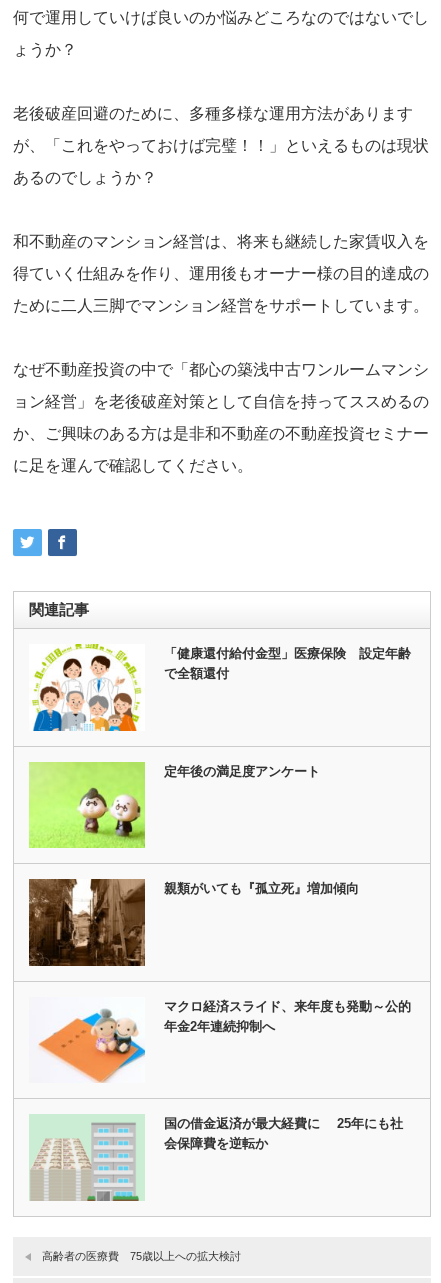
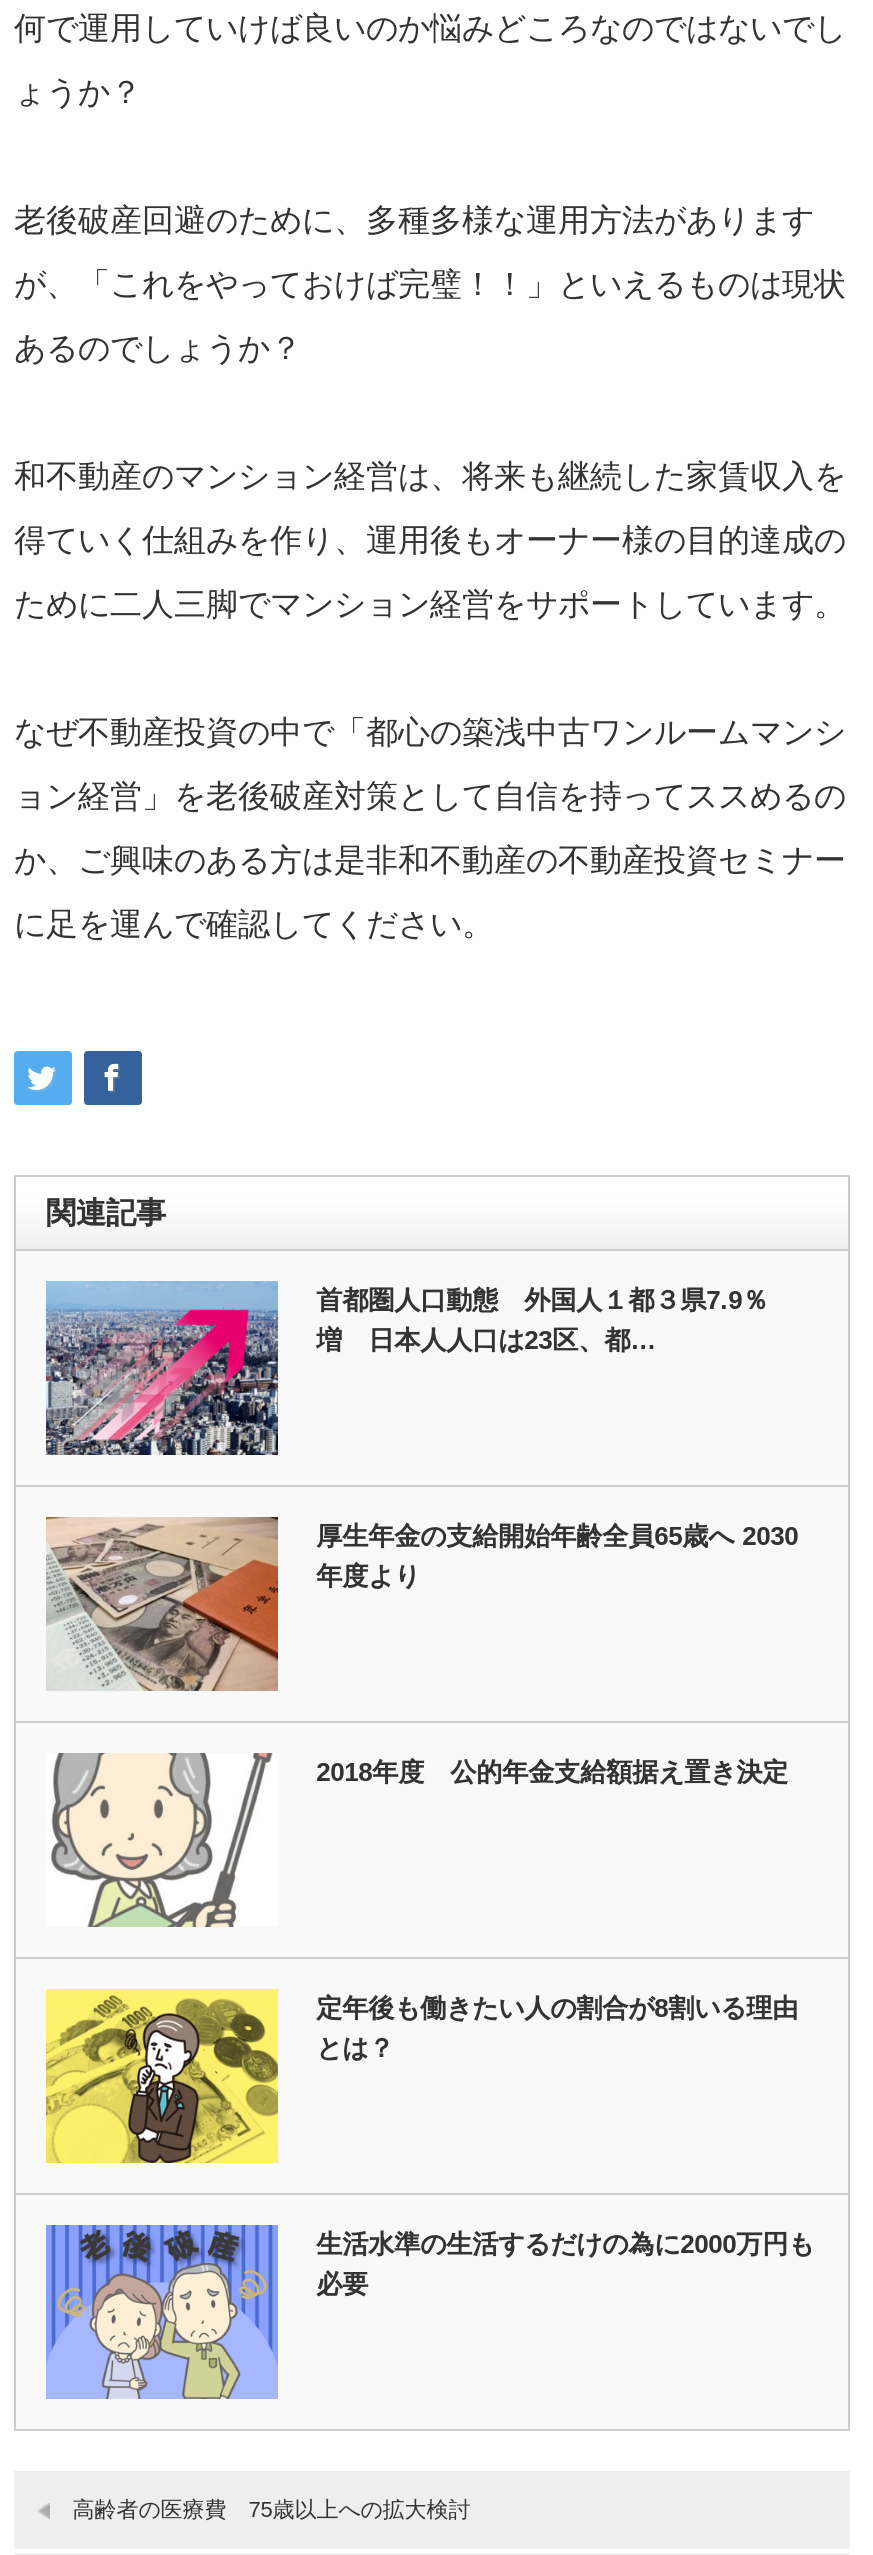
- [image]
- 「健康還付給付金型」医療保険 設定年齢
- で全額還付
+ [image]
+ 首都圏人口動態 外国人１都３県7.9％
+ 増 日本人人口は23区、都…

- [image]
- 定年後の満足度アンケート
+ [image]
+ 厚生年金の支給開始年齢全員65歳へ 2030
+ 年度より

- [image]
- 親類がいても『孤立死』増加傾向
+ [image]
+ 2018年度 公的年金支給額据え置き決定

- [image]
- マクロ経済スライド、来年度も発動～公的
- 年金2年連続抑制へ
+ [image]
+ 定年後も働きたい人の割合が8割いる理由
+ とは？

- [image]
- 国の借金返済が最大経費に 25年にも社
- 会保障費を逆転か
+ [image]
+ 生活水準の生活するだけの為に2000万円も
+ 必要
